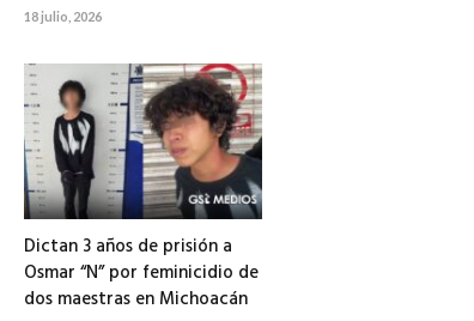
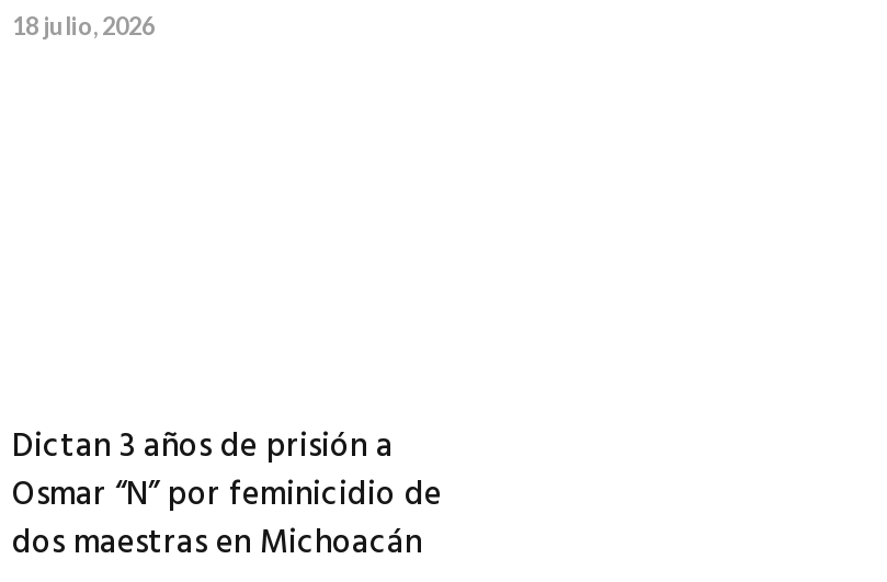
- [image]
